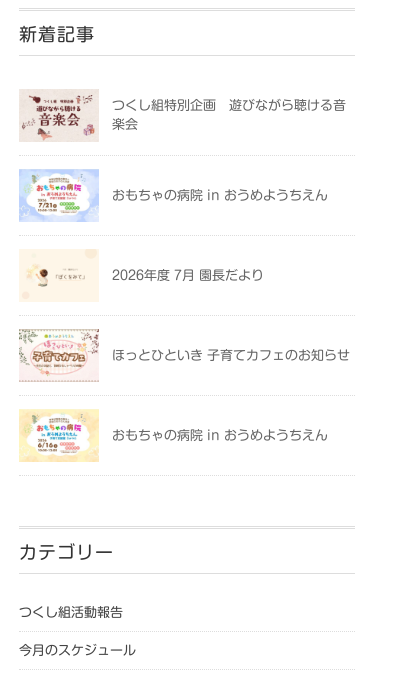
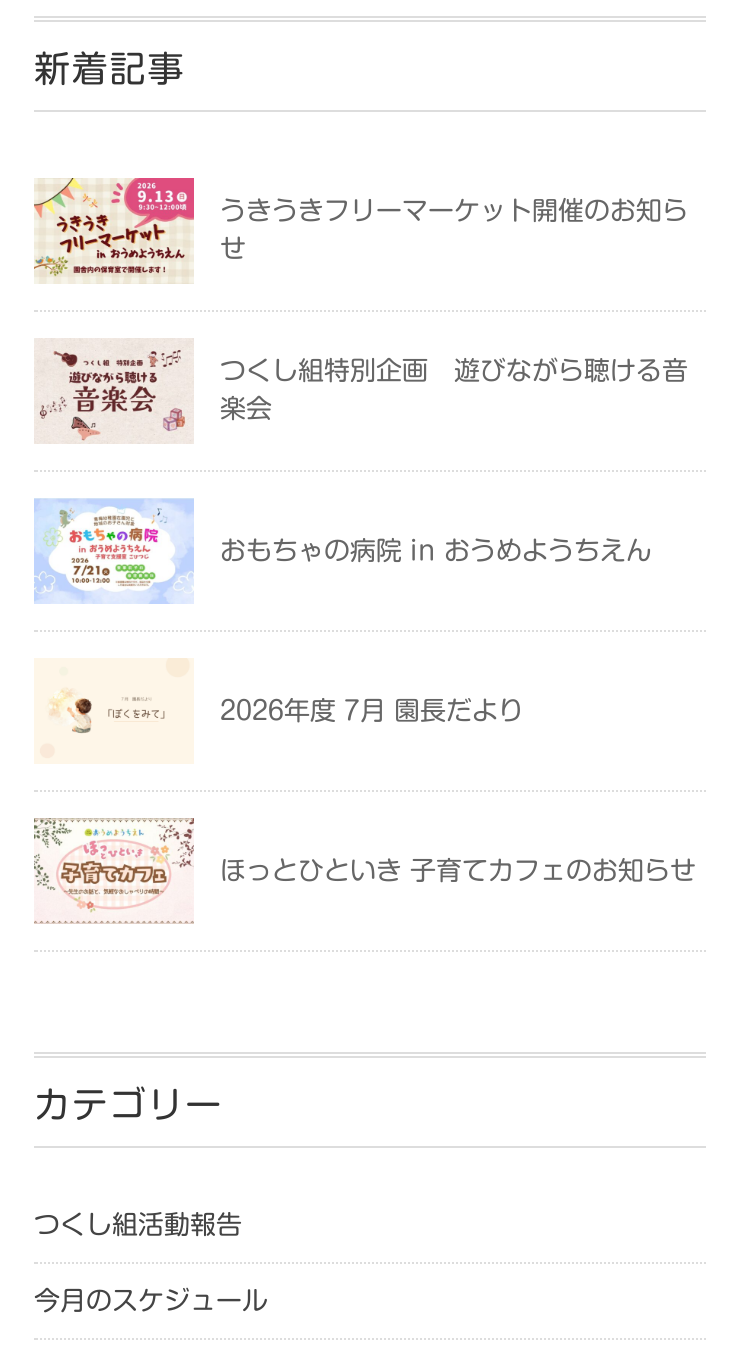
+ [image]
+ うきうきフリーマーケット開催のお知ら
+ せ

moved down: [image] | つくし組特別企画 遊びながら聴ける音 | 楽会 | おもちゃの病院 in おうめようちえん | 2026年度 7月 園長だより | ほっとひといき 子育てカフェのお知らせ

- [image]
- おもちゃの病院 in おうめようちえん
